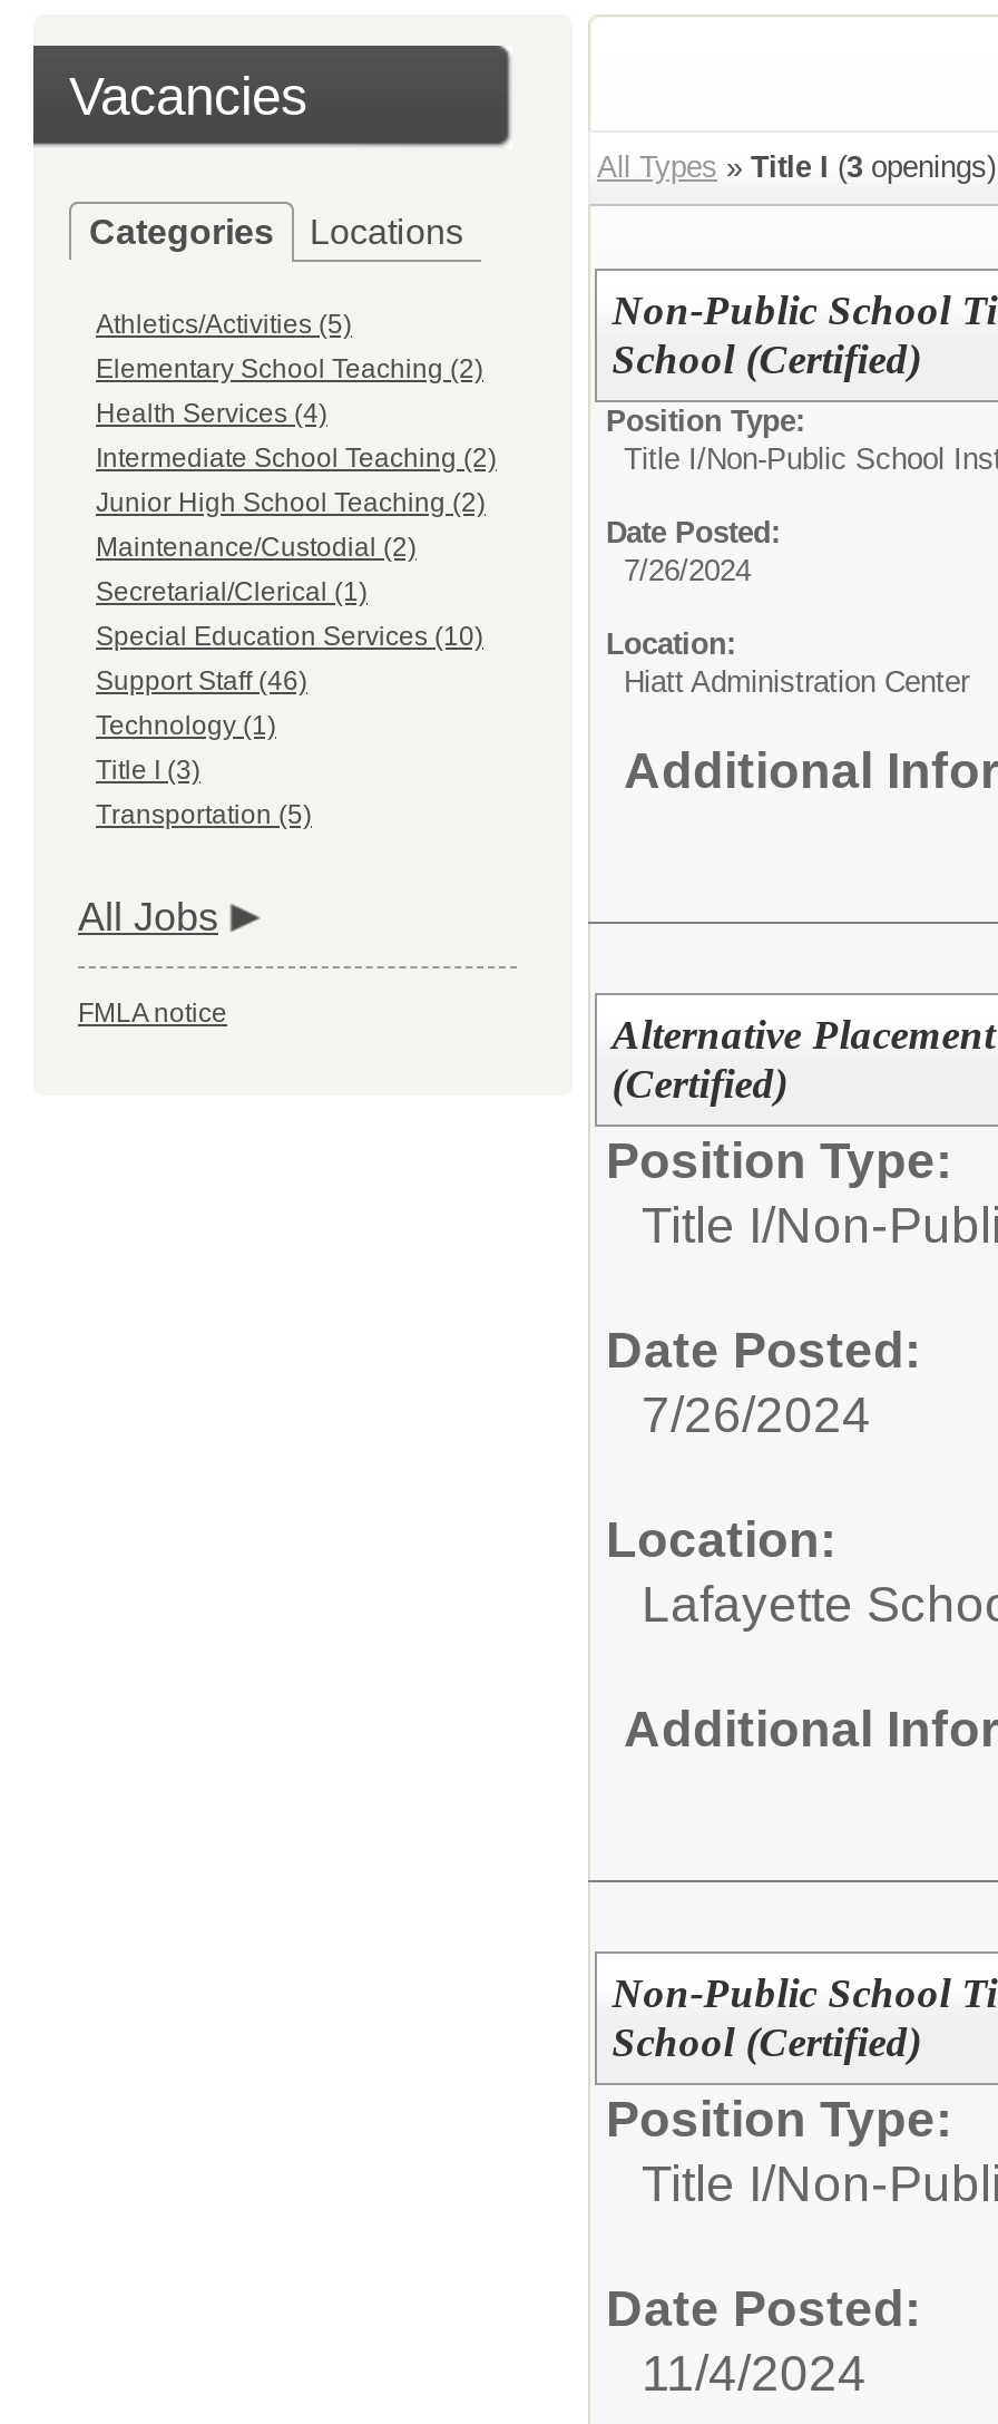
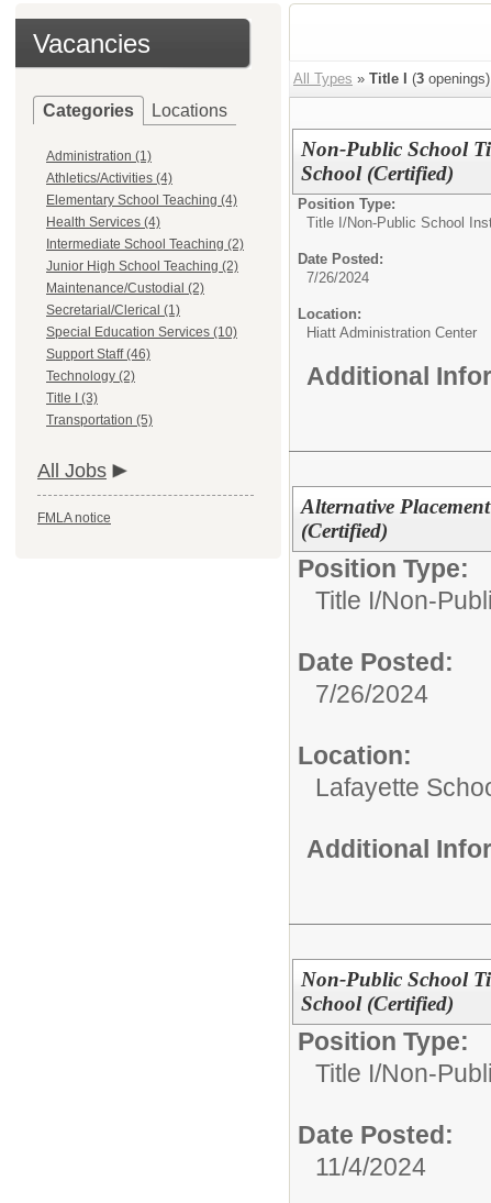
- Athletics/Activities (5)
- Elementary School Teaching (2)
+ Administration (1)
+ Athletics/Activities (4)
+ Elementary School Teaching (4)

moved down: Health Services (4) | Intermediate School Teaching (2) | Junior High School Teaching (2) | Maintenance/Custodial (2) | Secretarial/Clerical (1) | Special Education Services (10) | Support Staff (46)

- Technology (1)
+ Technology (2)

moved down: Title I (3) | Transportation (5) | All Jobs | FMLA notice
